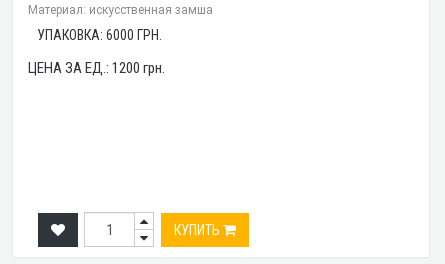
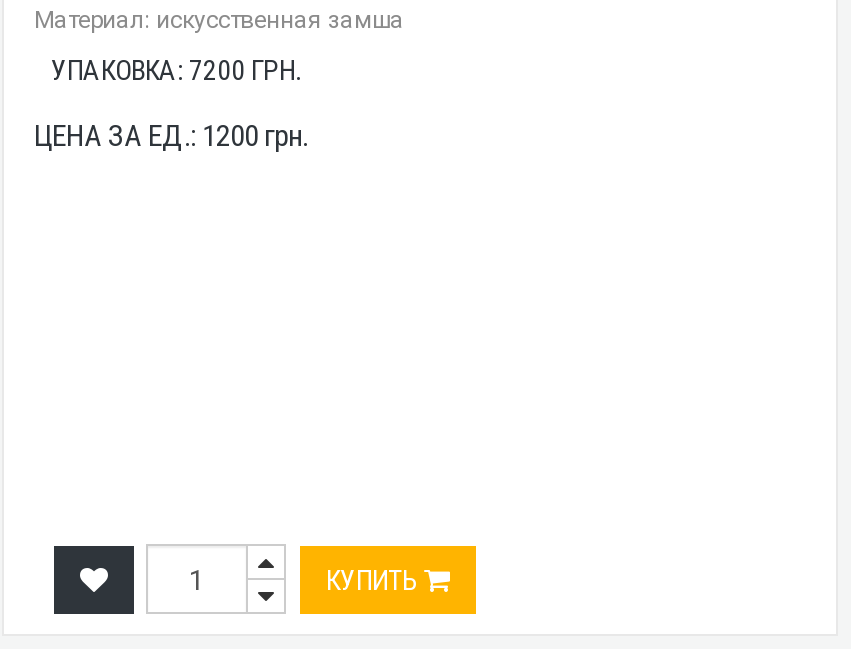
- УПАКОВКА: 6000 ГРН.
+ УПАКОВКА: 7200 ГРН.
